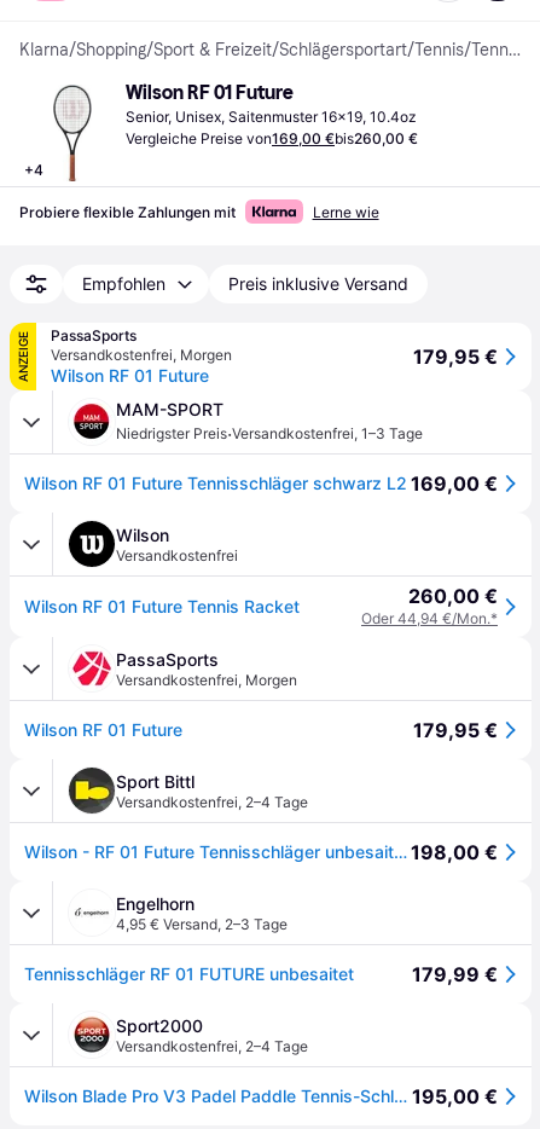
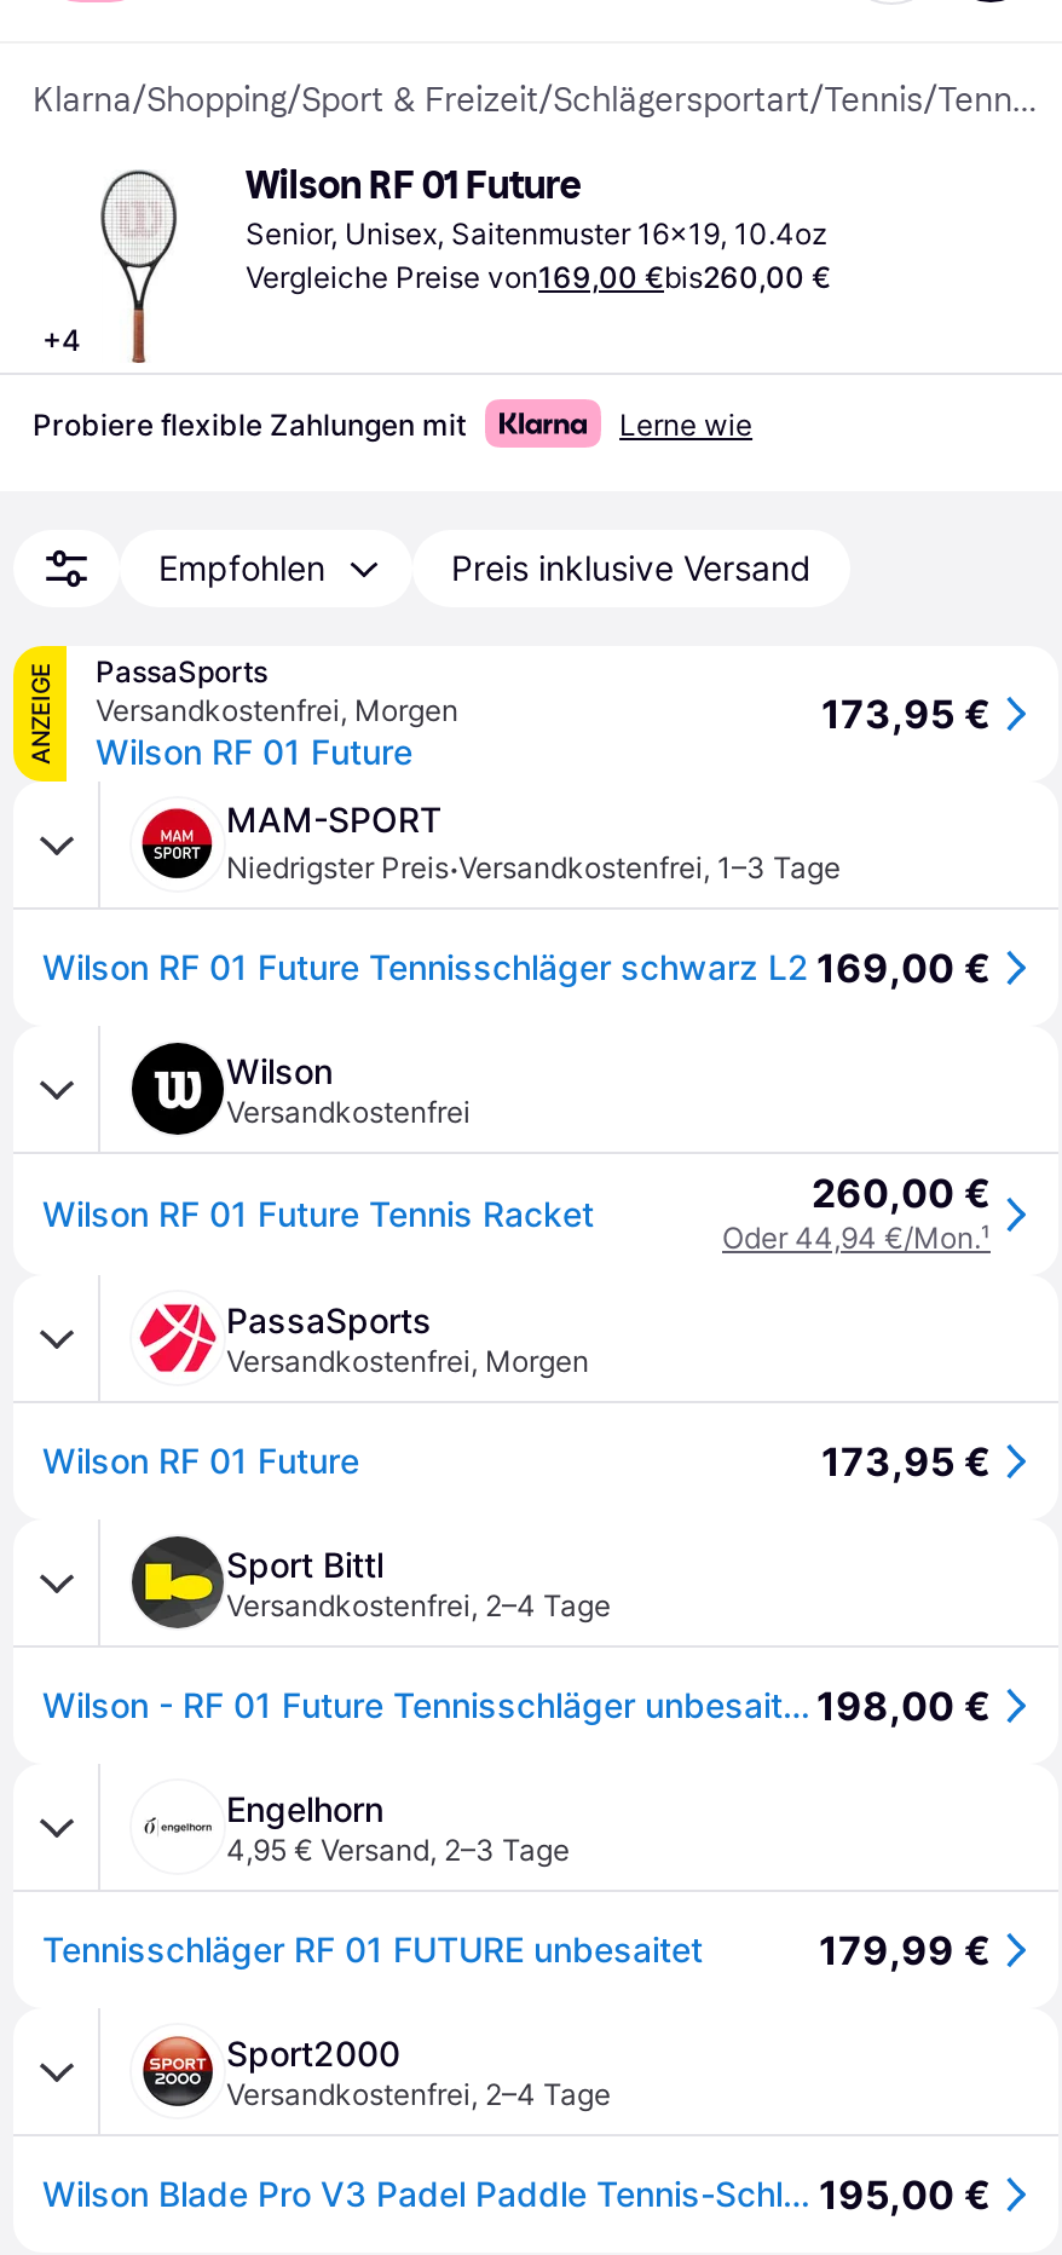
- 179,95 €
+ 173,95 €

- Oder 44,94 €/Mon.*
+ Oder 44,94 €/Mon.¹

- 179,95 €
+ 173,95 €
